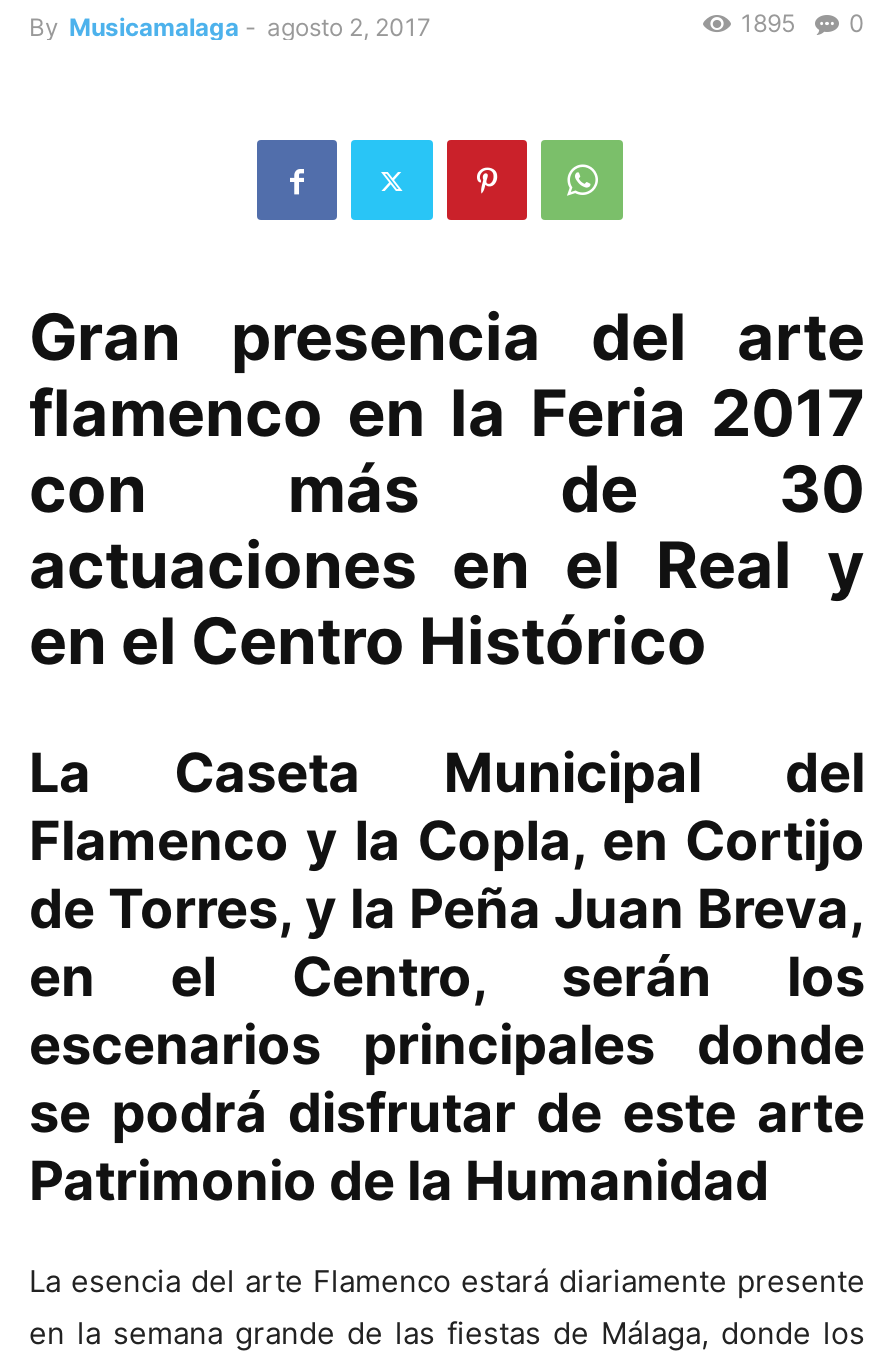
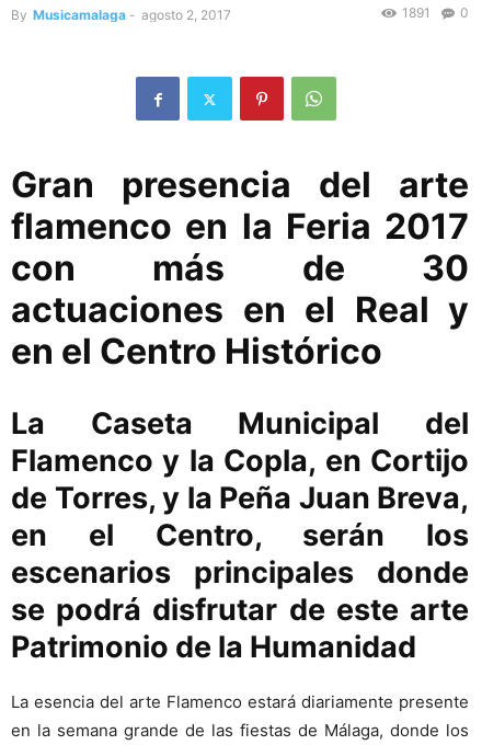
- 1895 0
+ 1891 0
